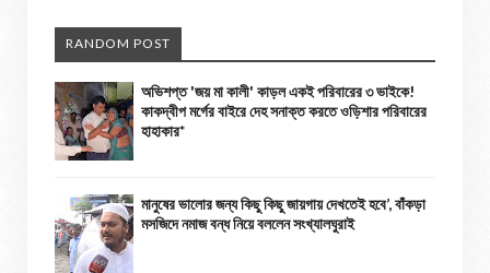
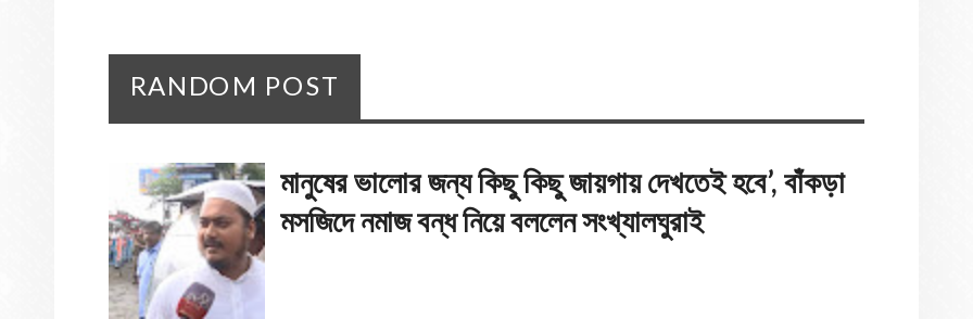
- [image]
- অভিশপ্ত 'জয় মা কালী' কাড়ল একই পরিবারের ৩ ভাইকে!
- কাকদ্বীপ মর্গের বাইরে দেহ সনাক্ত করতে ওড়িশার পরিবারের
- হাহাকার*
